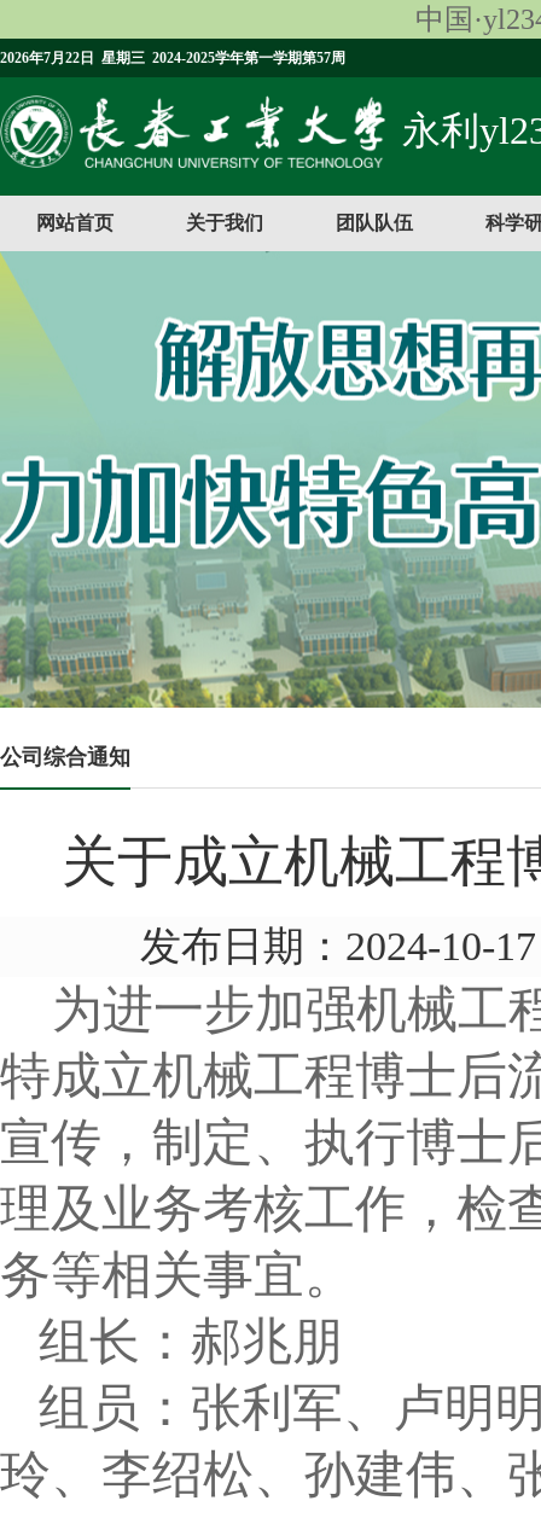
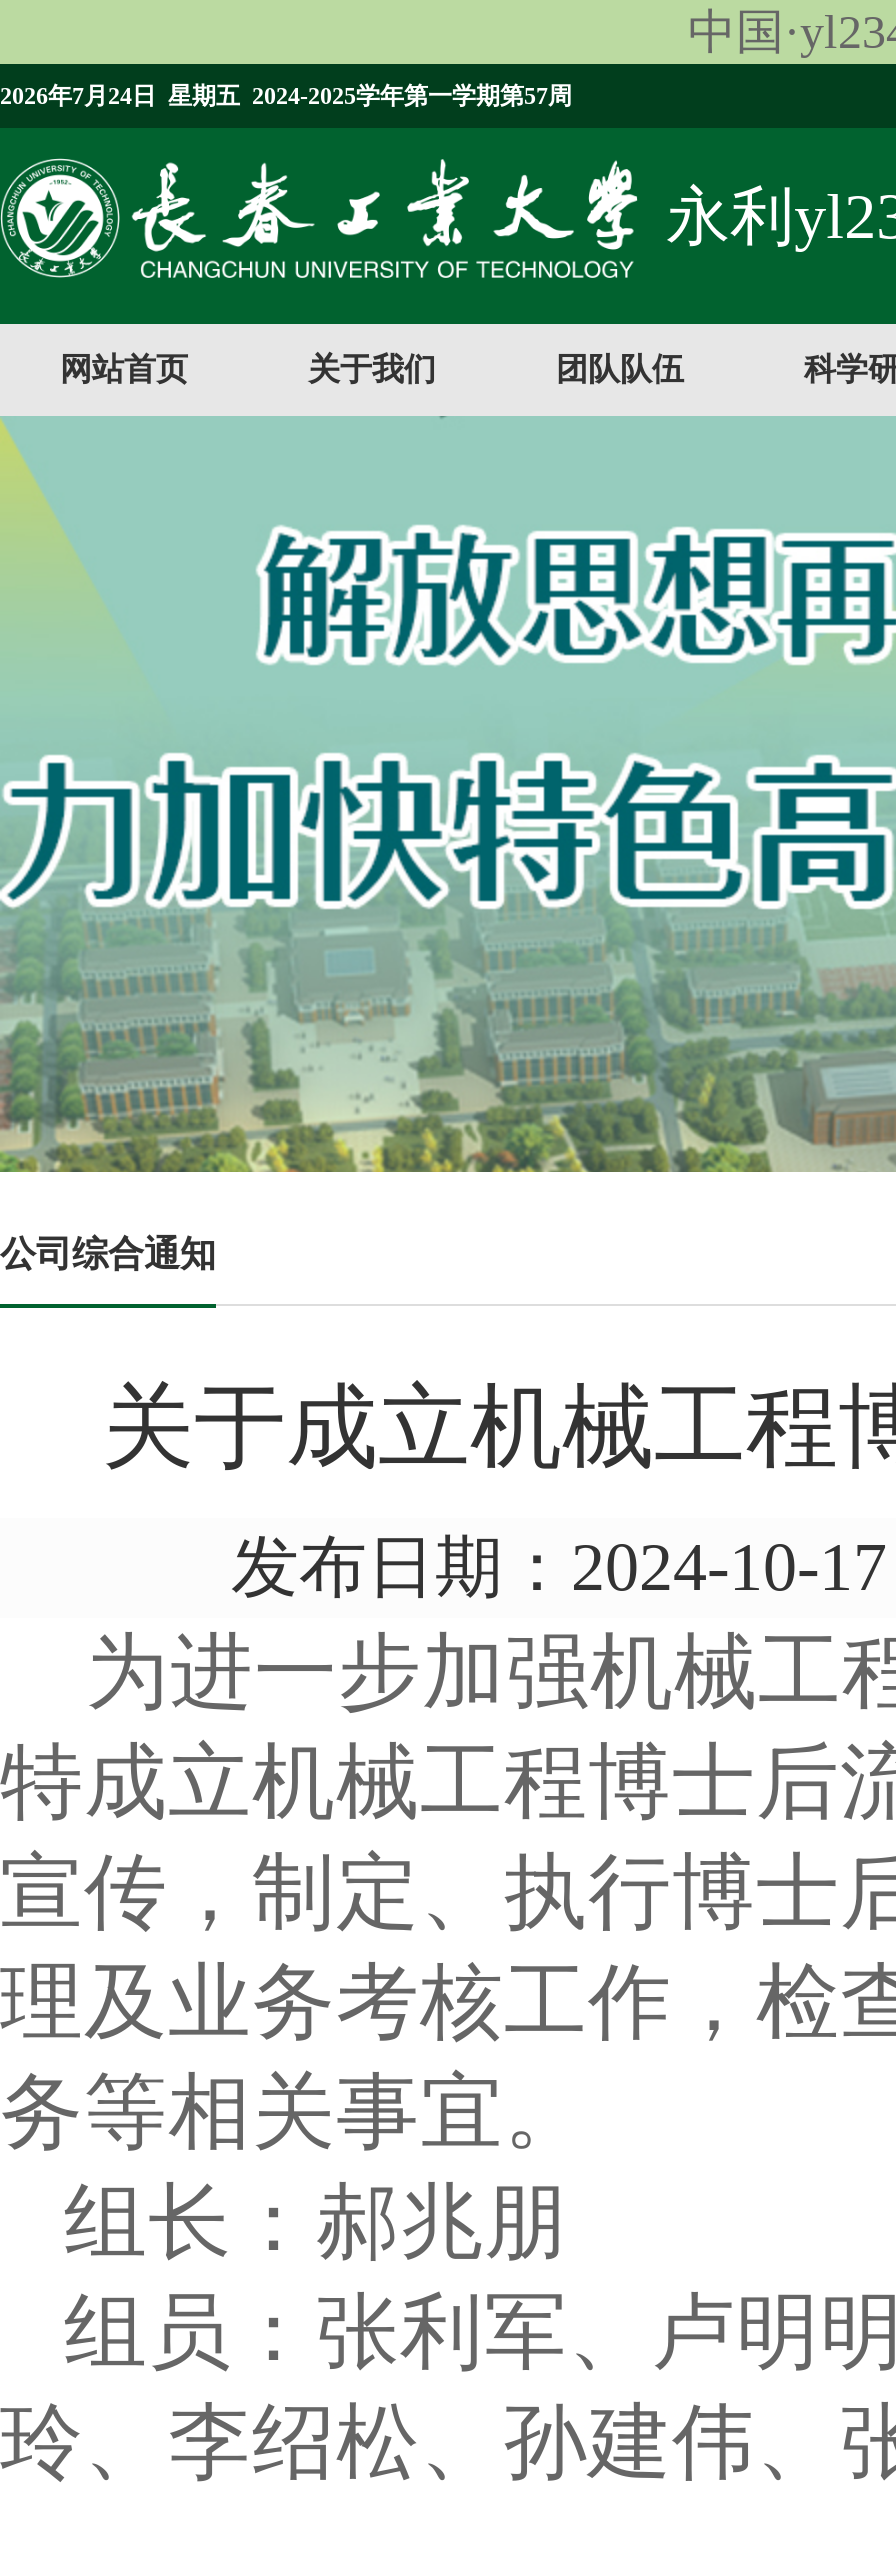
- 2026年7月22日 星期三 2024-2025学年第一学期第57周
+ 2026年7月24日 星期五 2024-2025学年第一学期第57周
